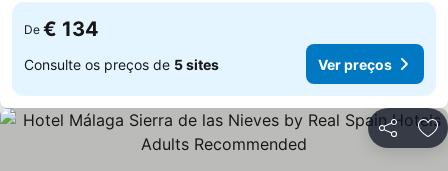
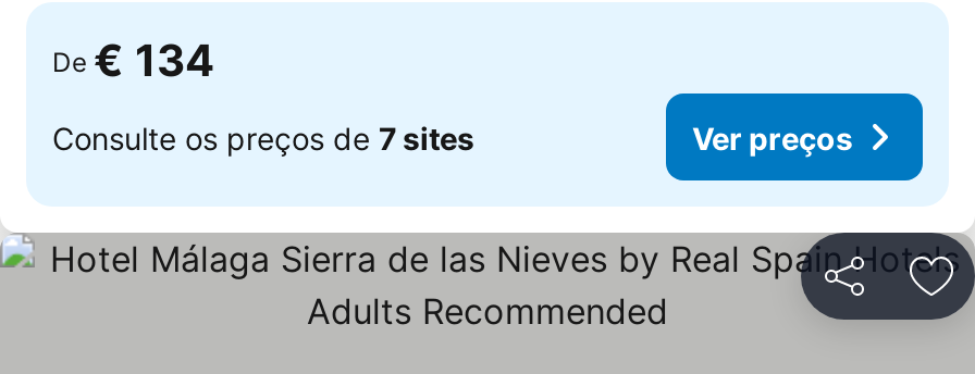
- Consulte os preços de 5 sites
+ Consulte os preços de 7 sites
